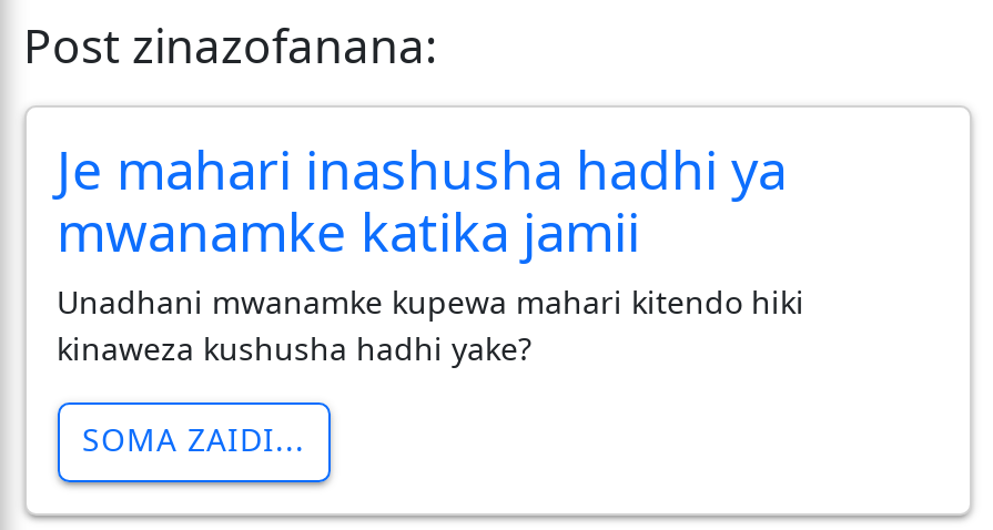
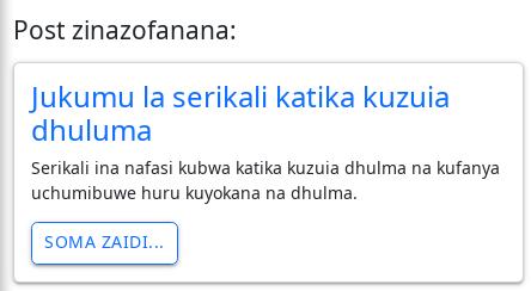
- Je mahari inashusha hadhi ya
- mwanamke katika jamii
- Unadhani mwanamke kupewa mahari kitendo hiki
- kinaweza kushusha hadhi yake?
+ Jukumu la serikali katika kuzuia
+ dhuluma
+ Serikali ina nafasi kubwa katika kuzuia dhulma na kufanya
+ uchumibuwe huru kuyokana na dhulma.
